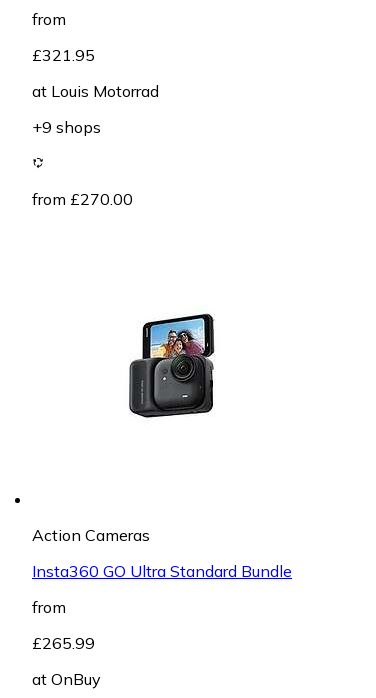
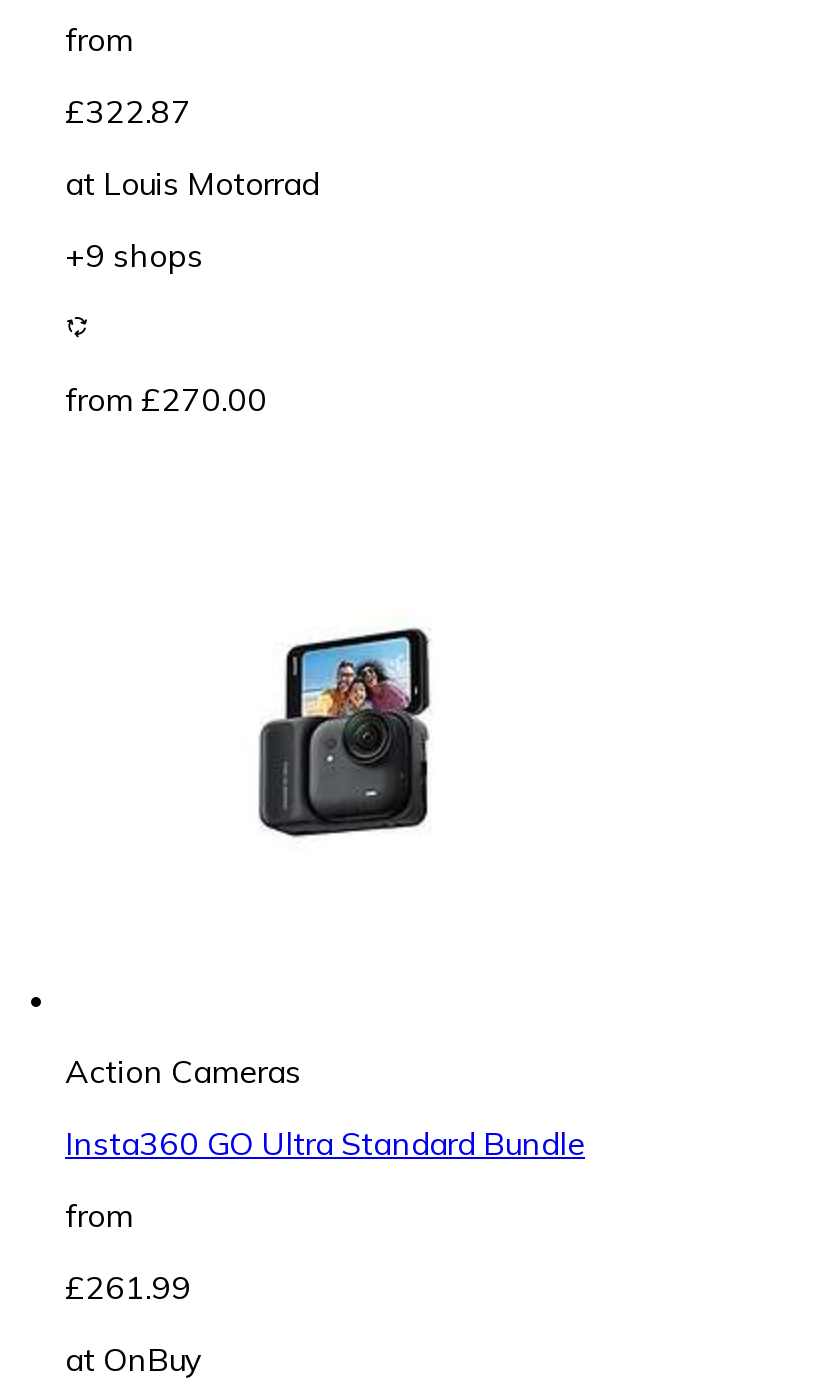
- £321.95
+ £322.87

- £265.99
+ £261.99
